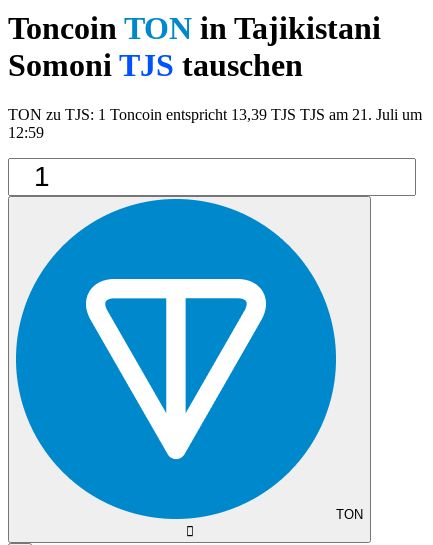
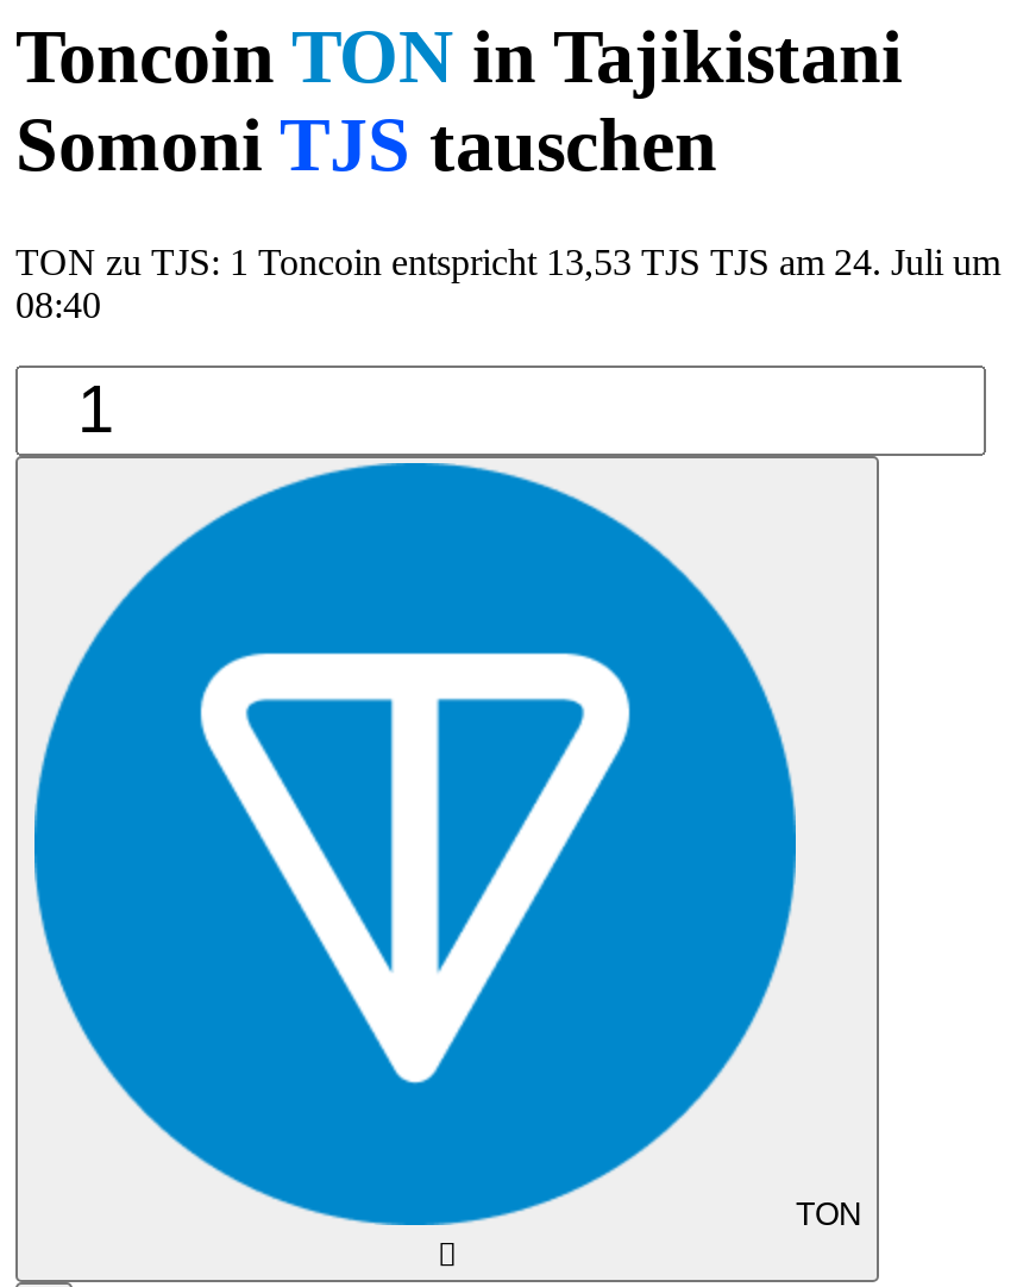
- TON zu TJS: 1 Toncoin entspricht 13,39 TJS TJS am 21. Juli um
+ TON zu TJS: 1 Toncoin entspricht 13,53 TJS TJS am 24. Juli um

- 12:59
+ 08:40
